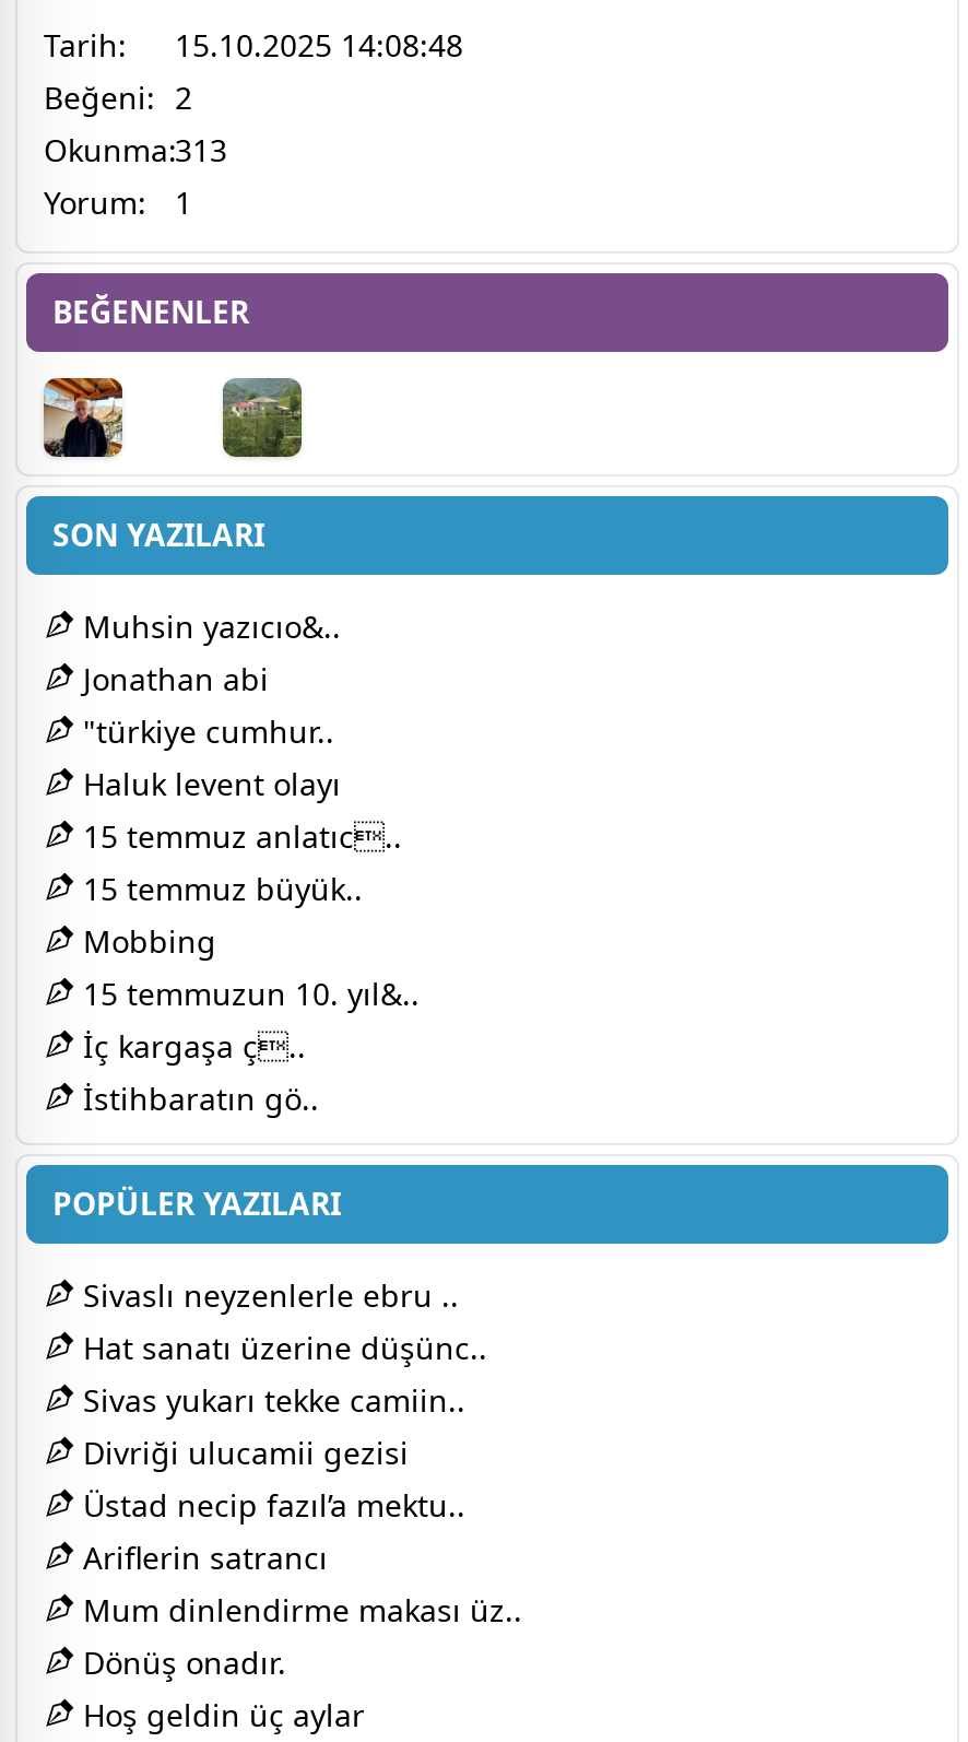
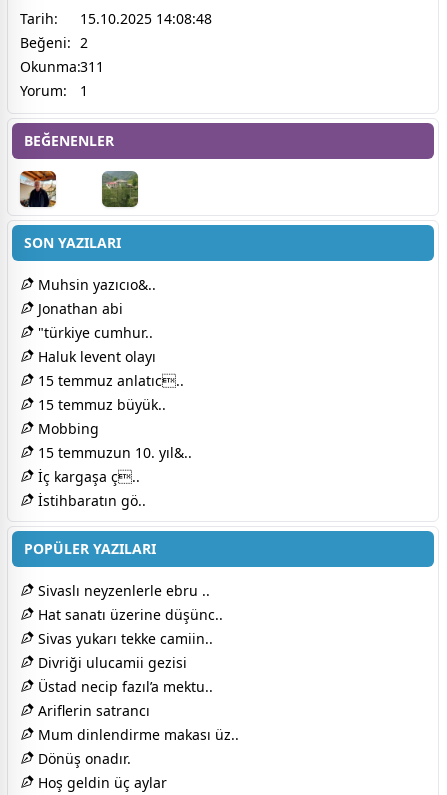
- Okunma:313
+ Okunma:311
